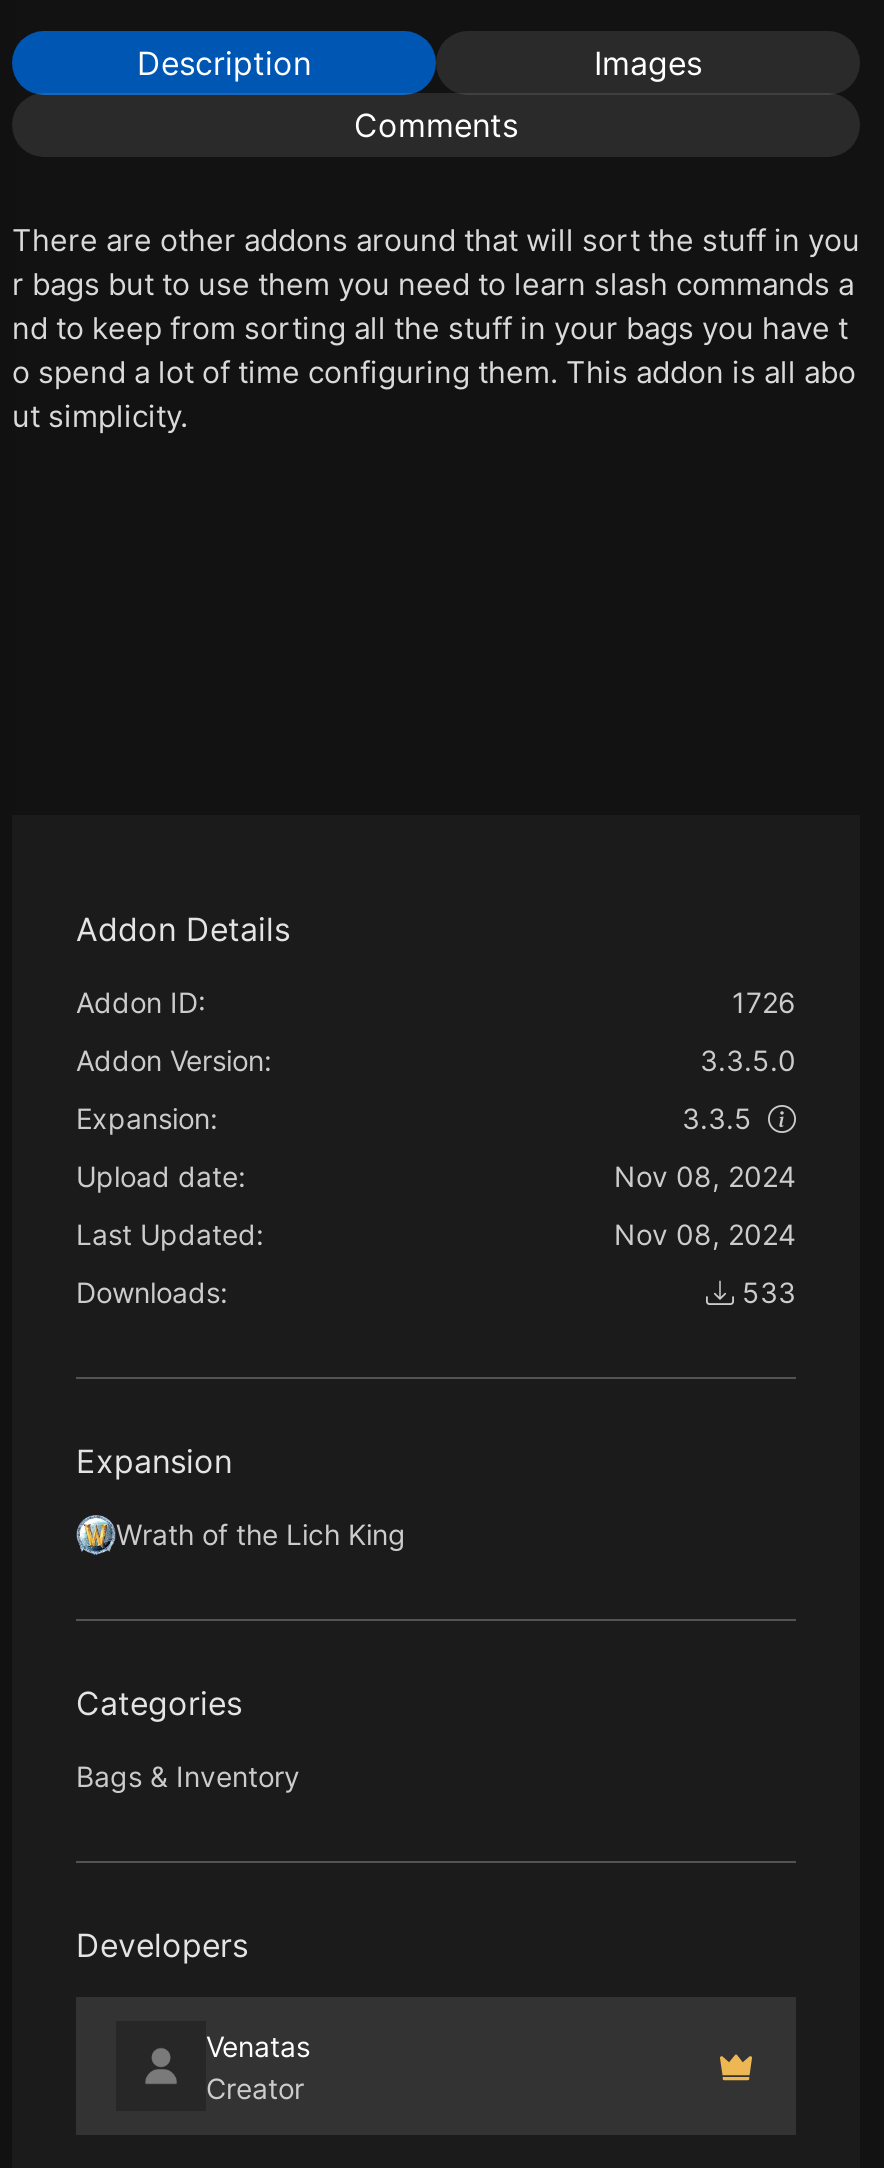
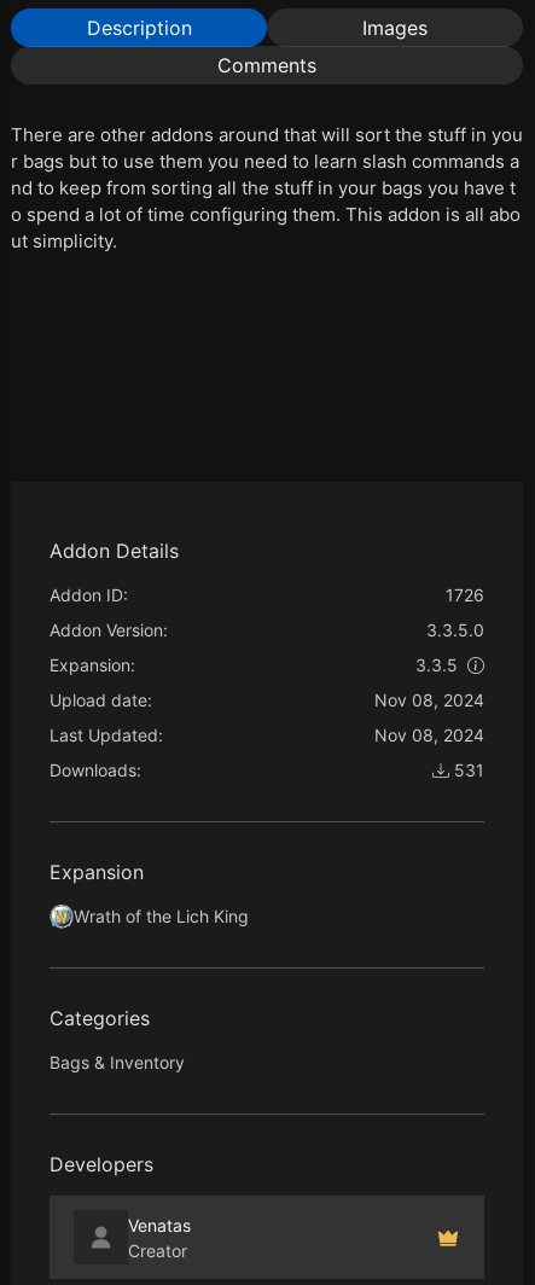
- 533
+ 531
